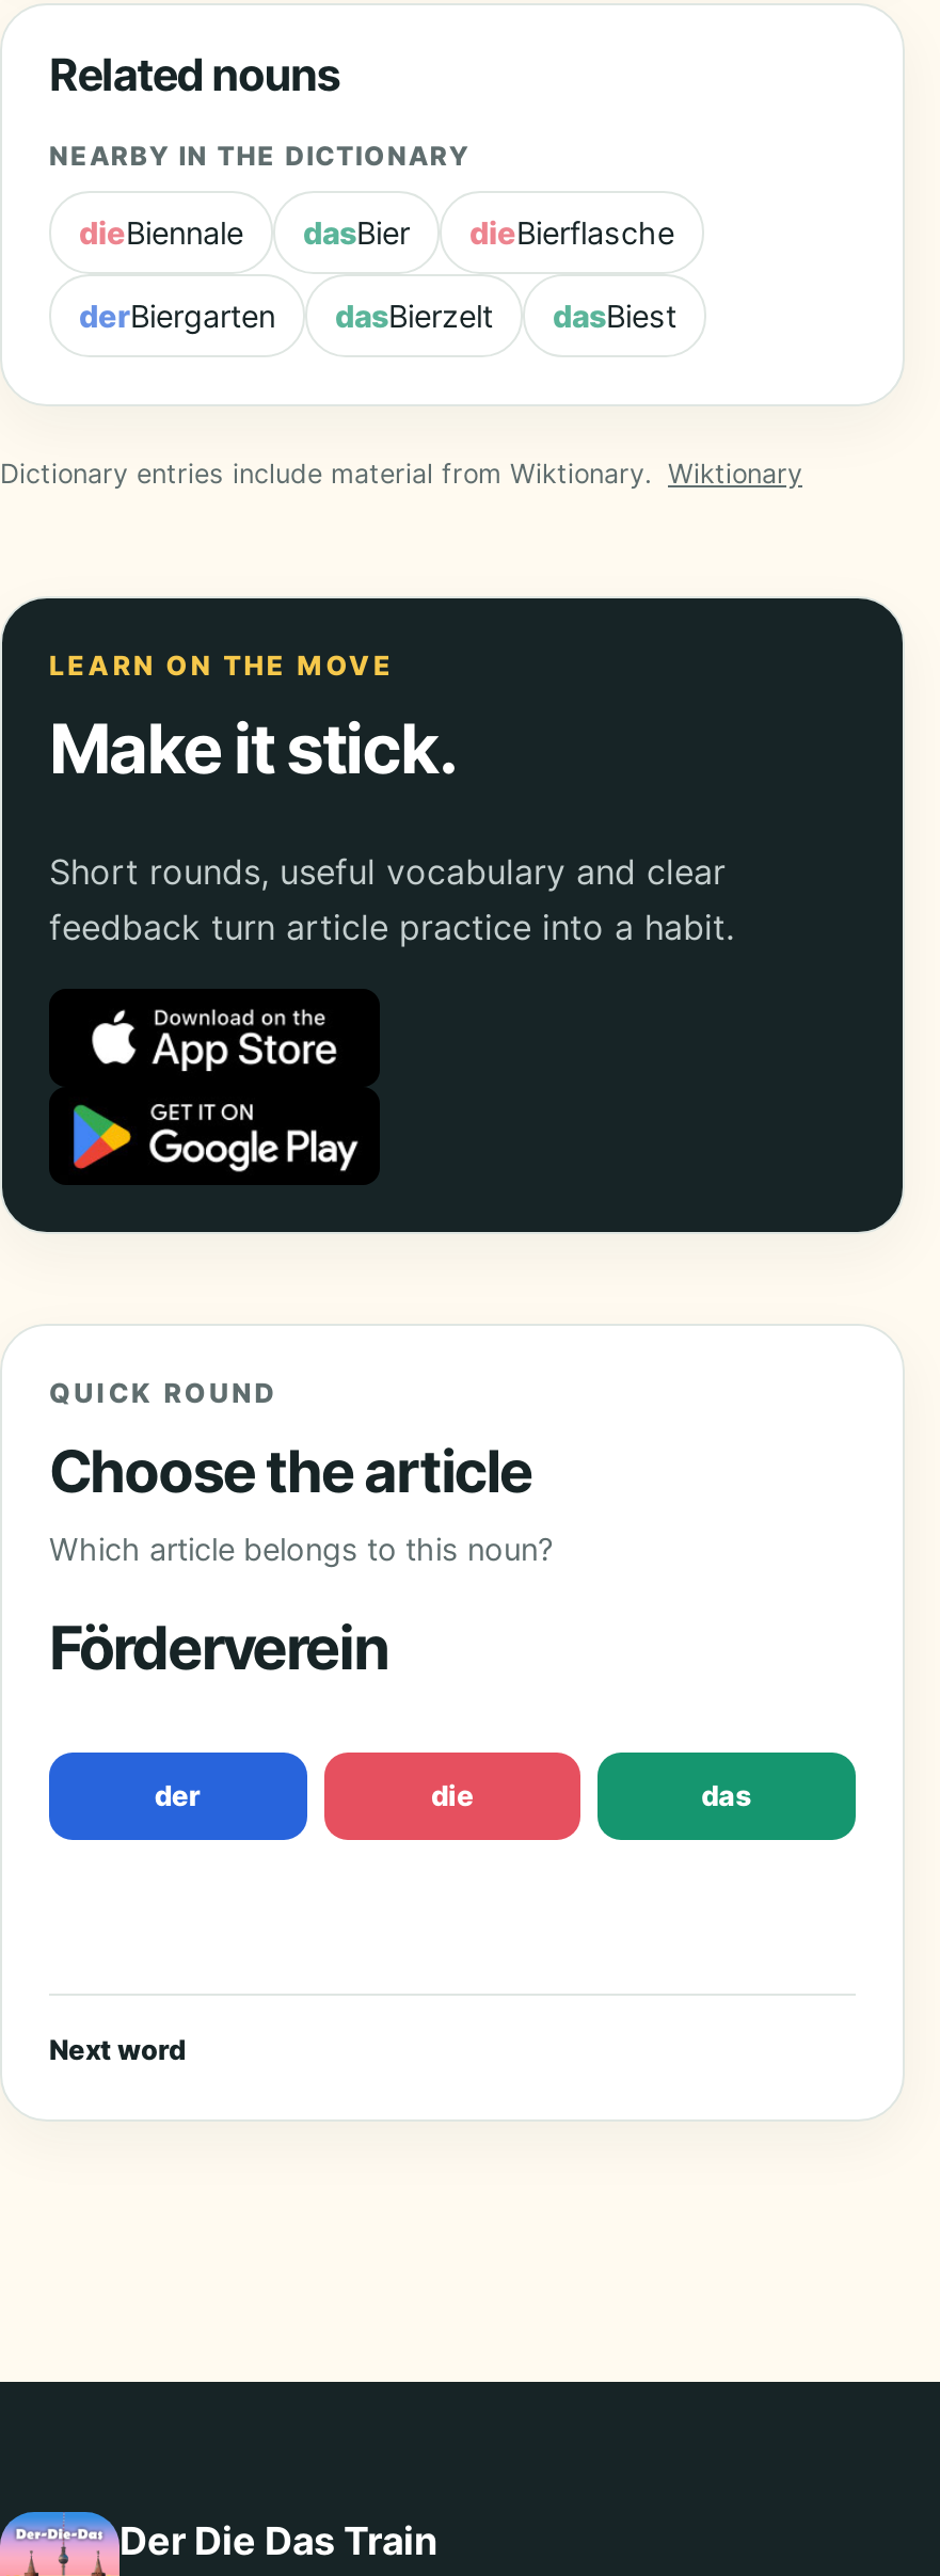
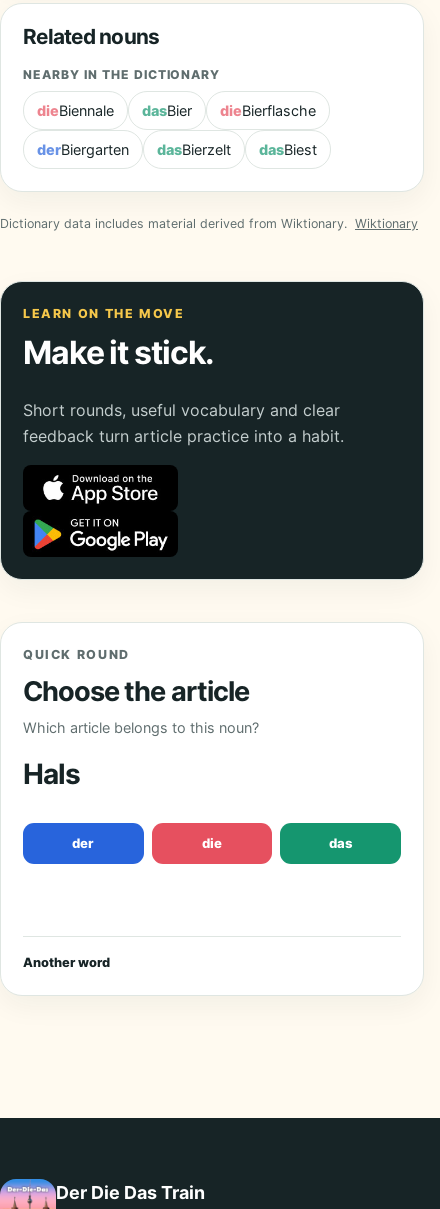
- Dictionary entries include material from Wiktionary. Wiktionary
+ Dictionary data includes material derived from Wiktionary. Wiktionary

- Förderverein
+ Hals

- Next word
+ Another word
